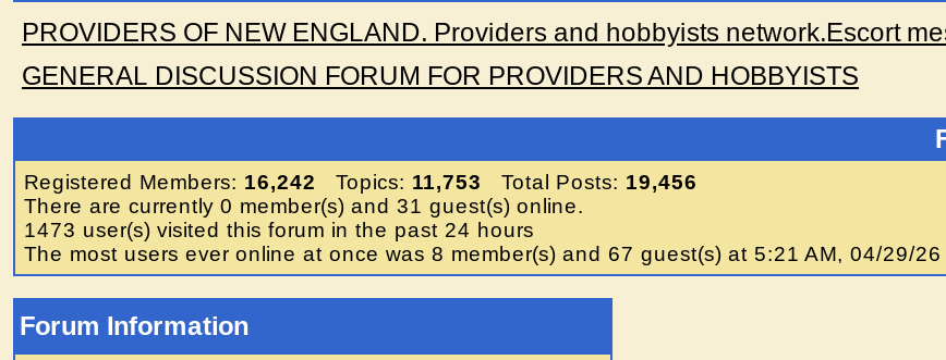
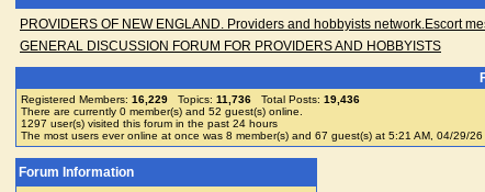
- Registered Members: 16,242 Topics: 11,753 Total Posts: 19,456
+ Registered Members: 16,229 Topics: 11,736 Total Posts: 19,436

- There are currently 0 member(s) and 31 guest(s) online.
+ There are currently 0 member(s) and 52 guest(s) online.

- 1473 user(s) visited this forum in the past 24 hours
+ 1297 user(s) visited this forum in the past 24 hours
